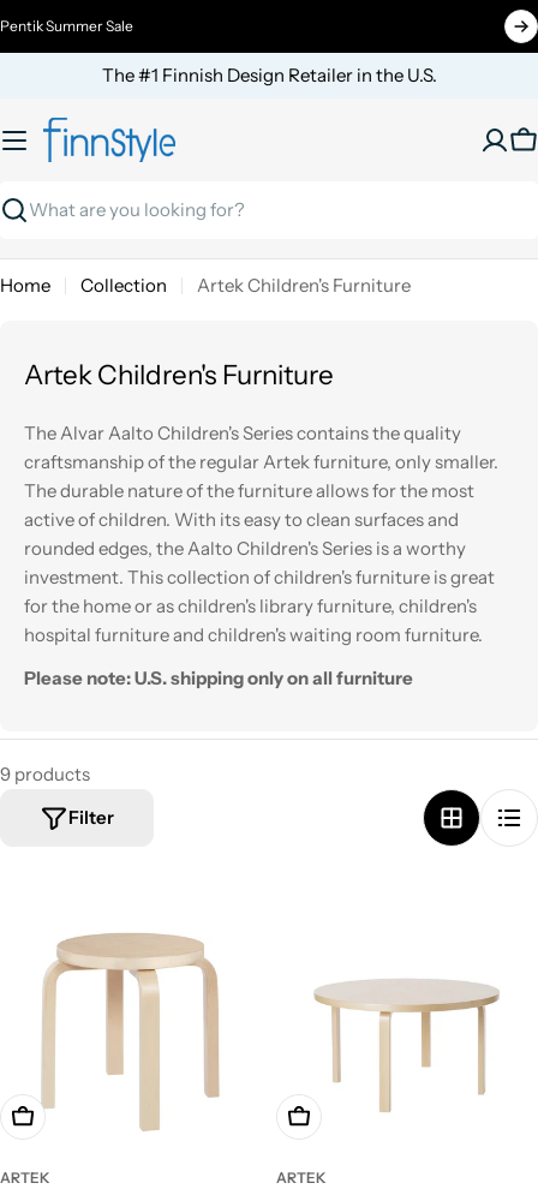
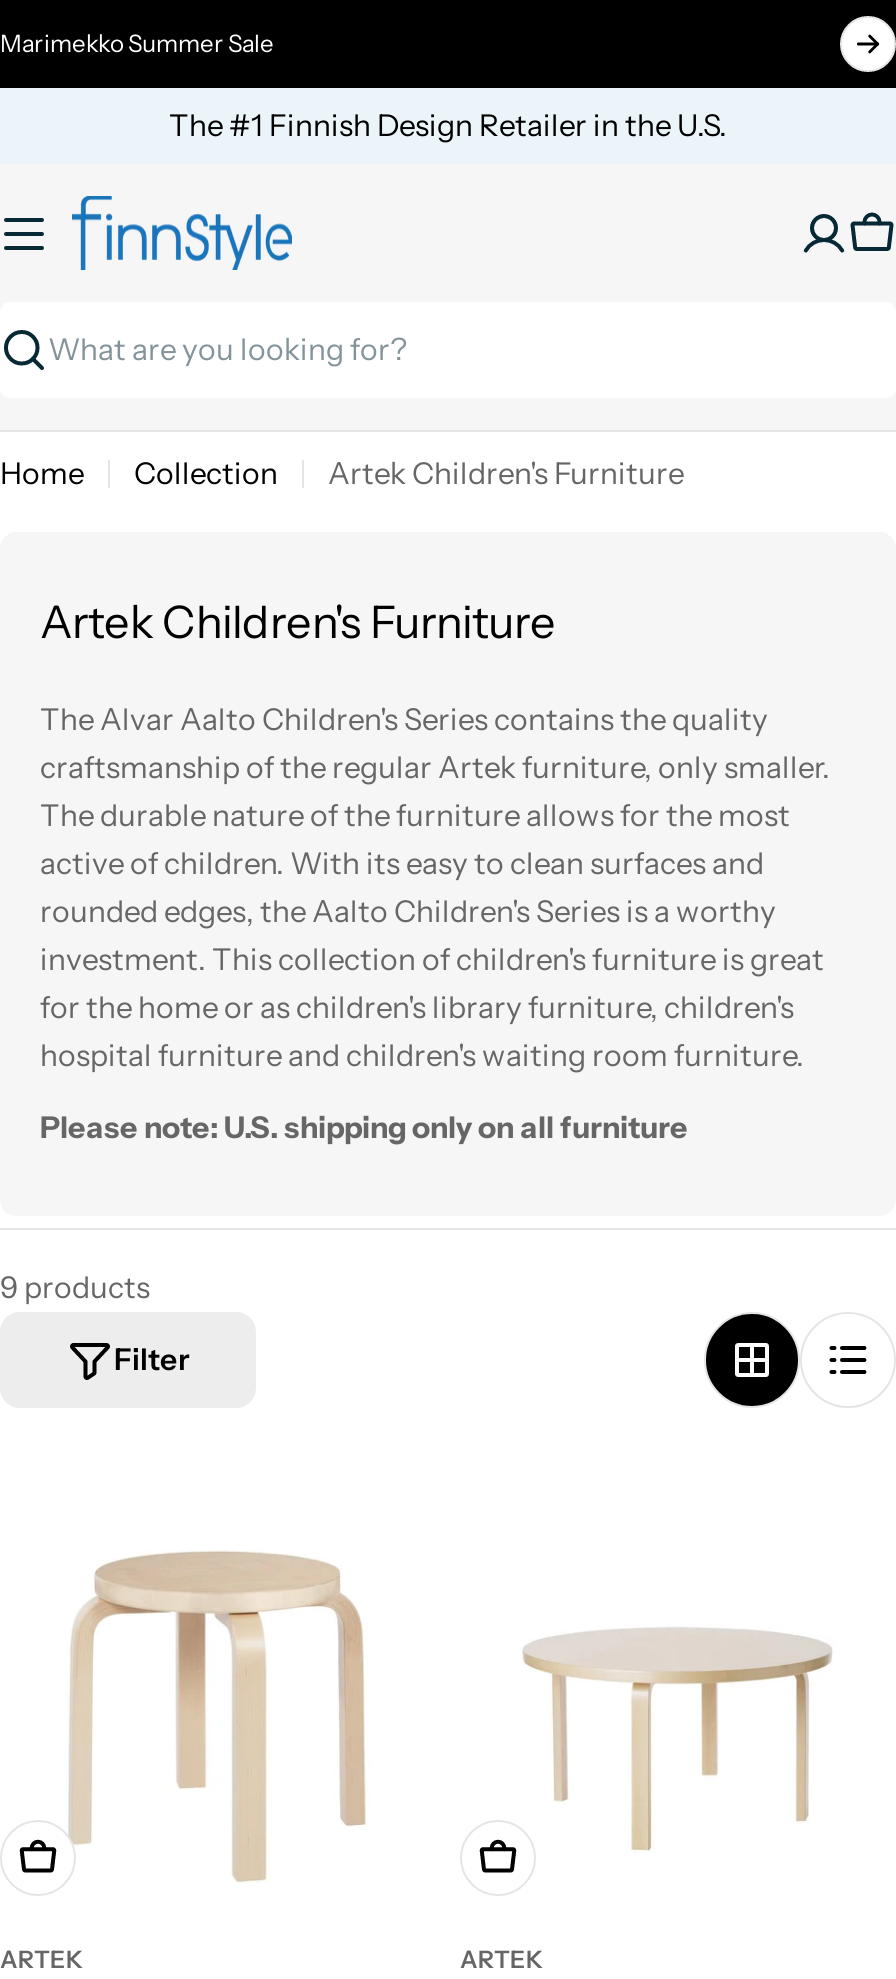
- Pentik Summer Sale
+ Marimekko Summer Sale
